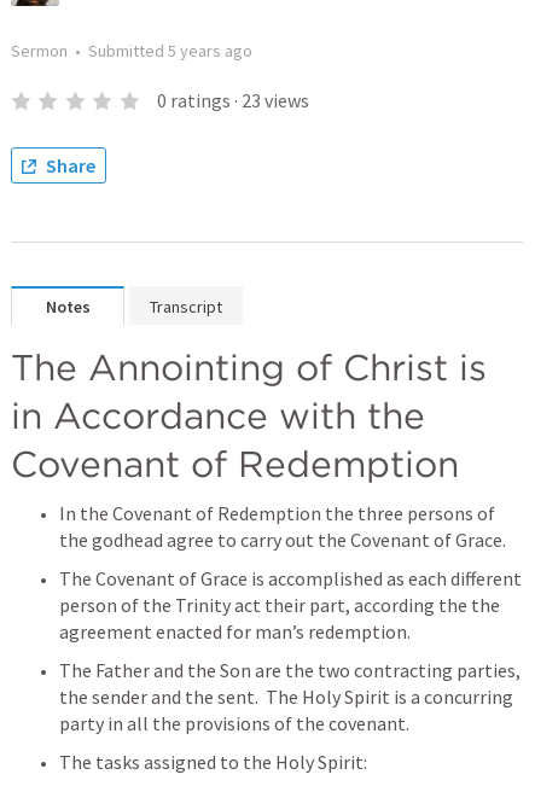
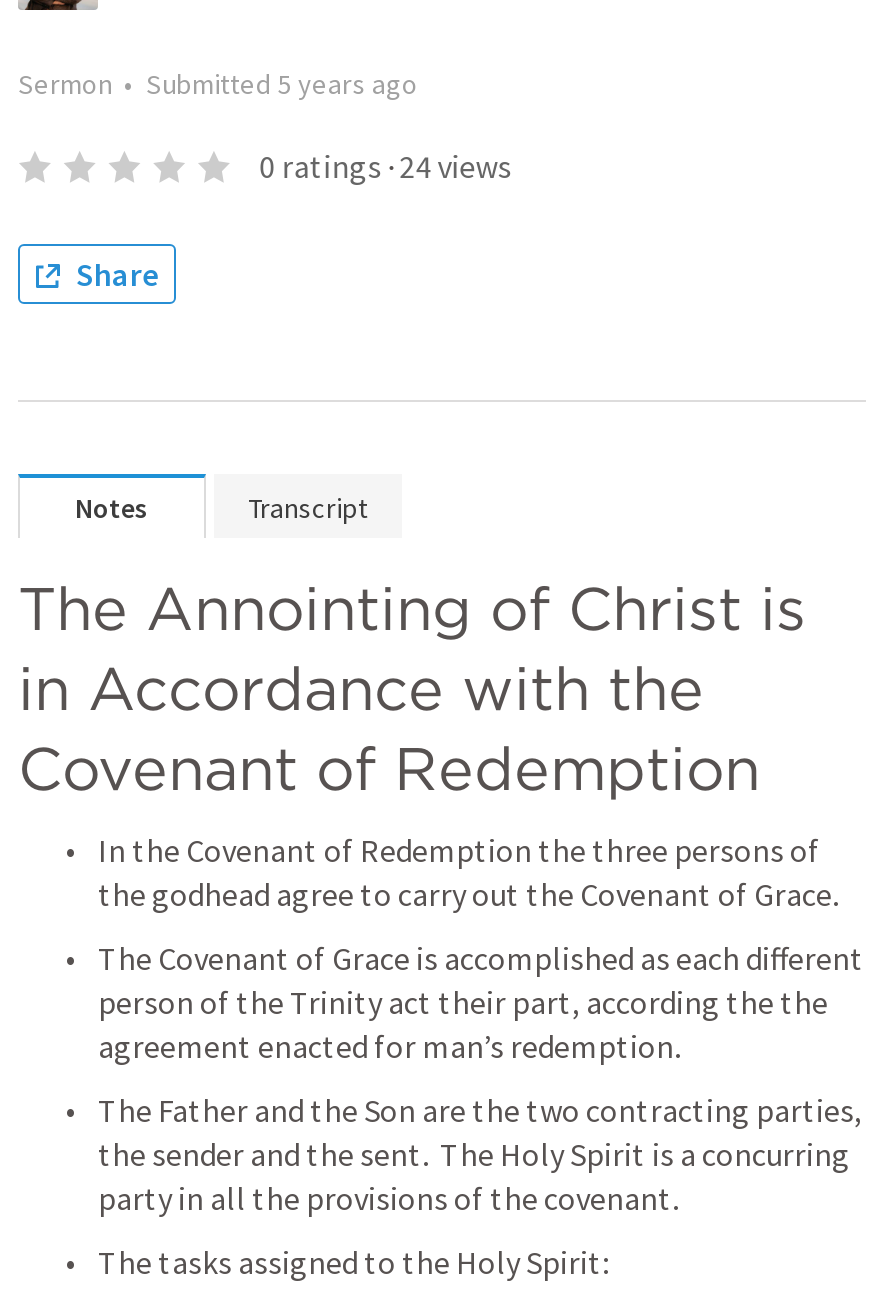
- 0 ratings · 23 views
+ 0 ratings · 24 views
